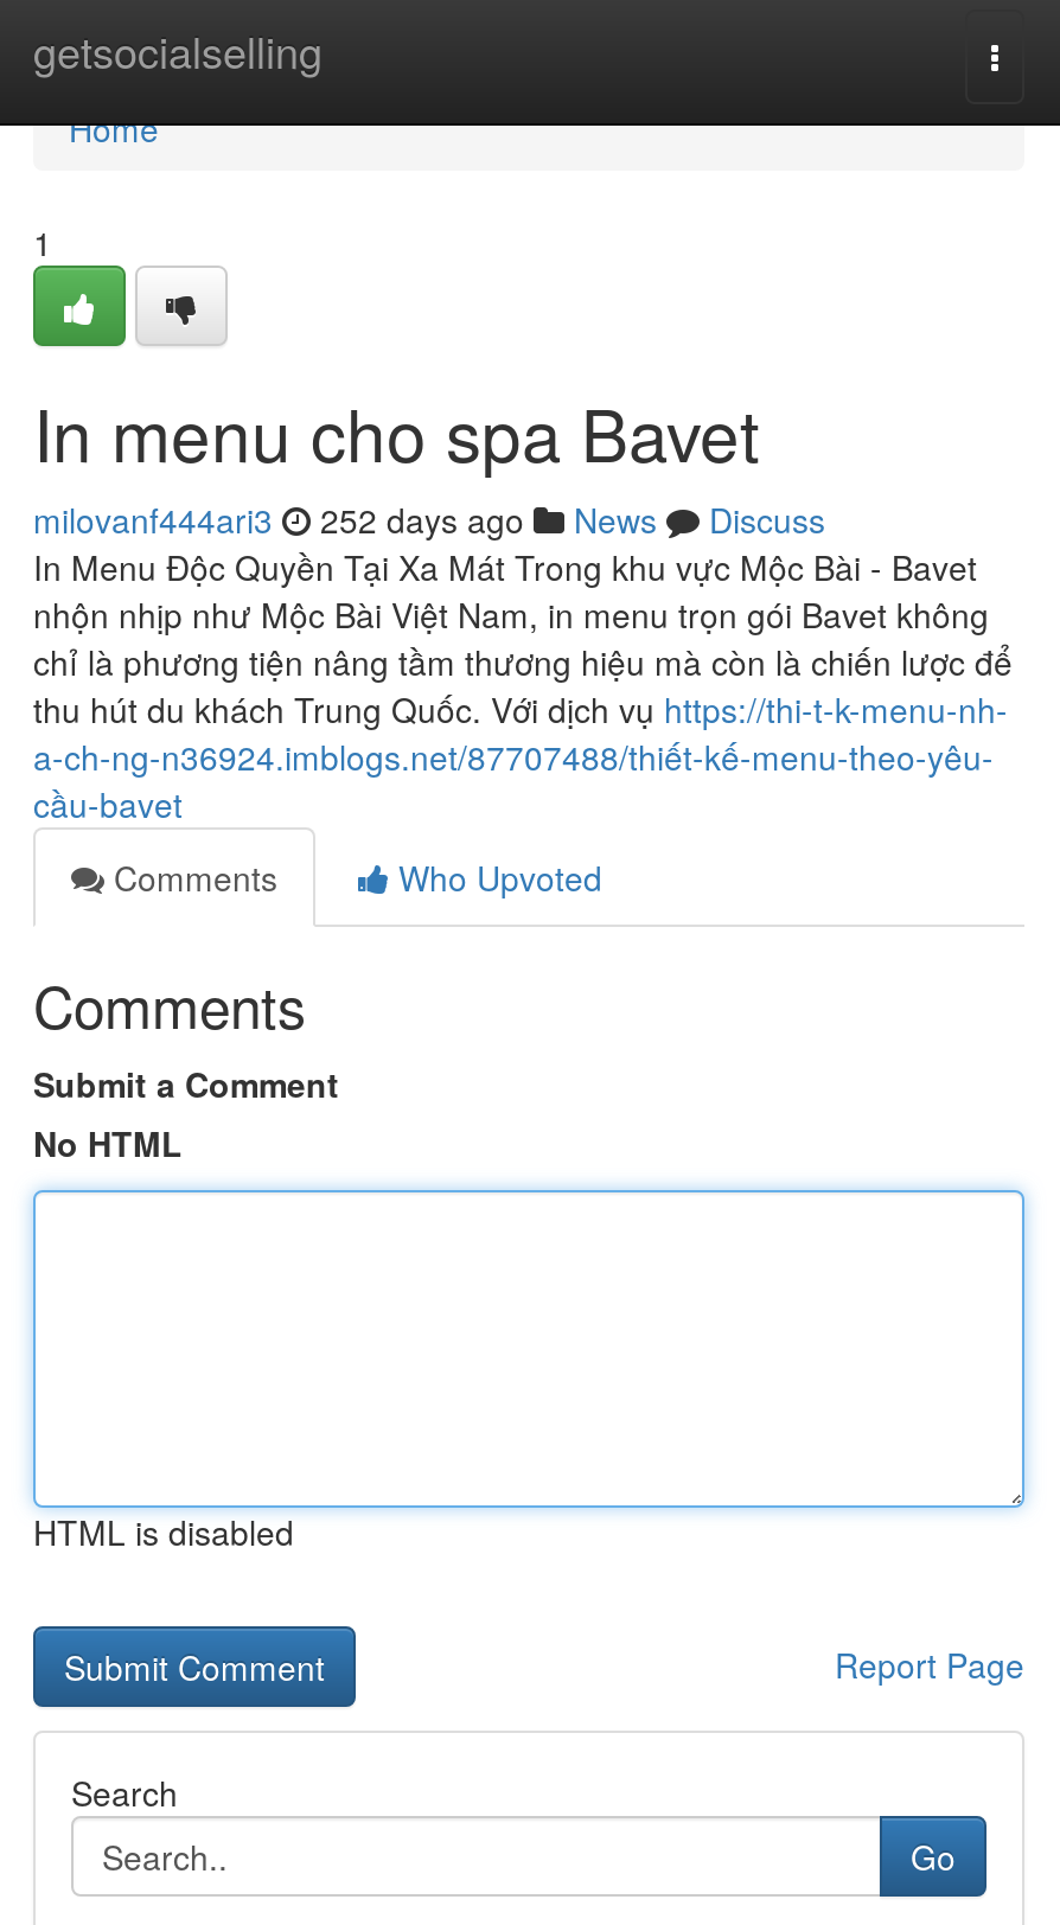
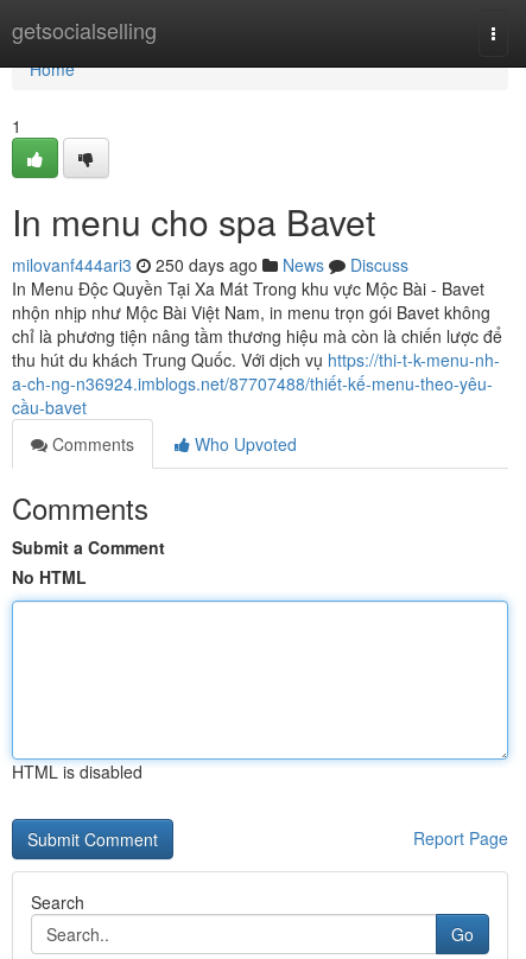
- milovanf444ari3 252 days ago News Discuss
+ milovanf444ari3 250 days ago News Discuss
